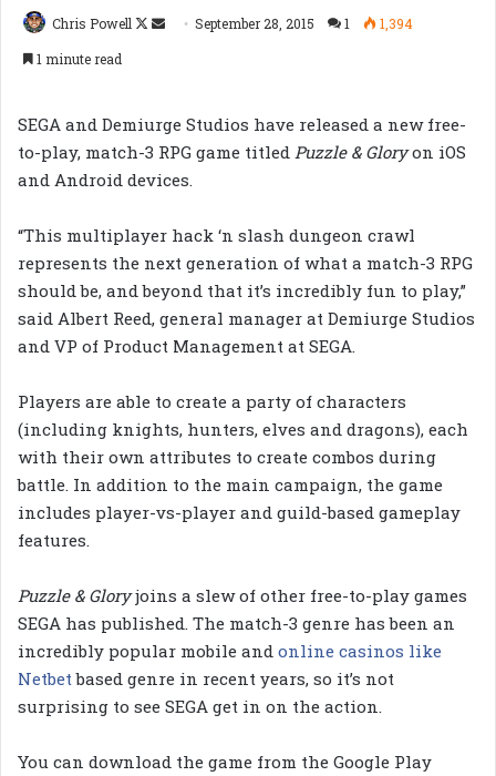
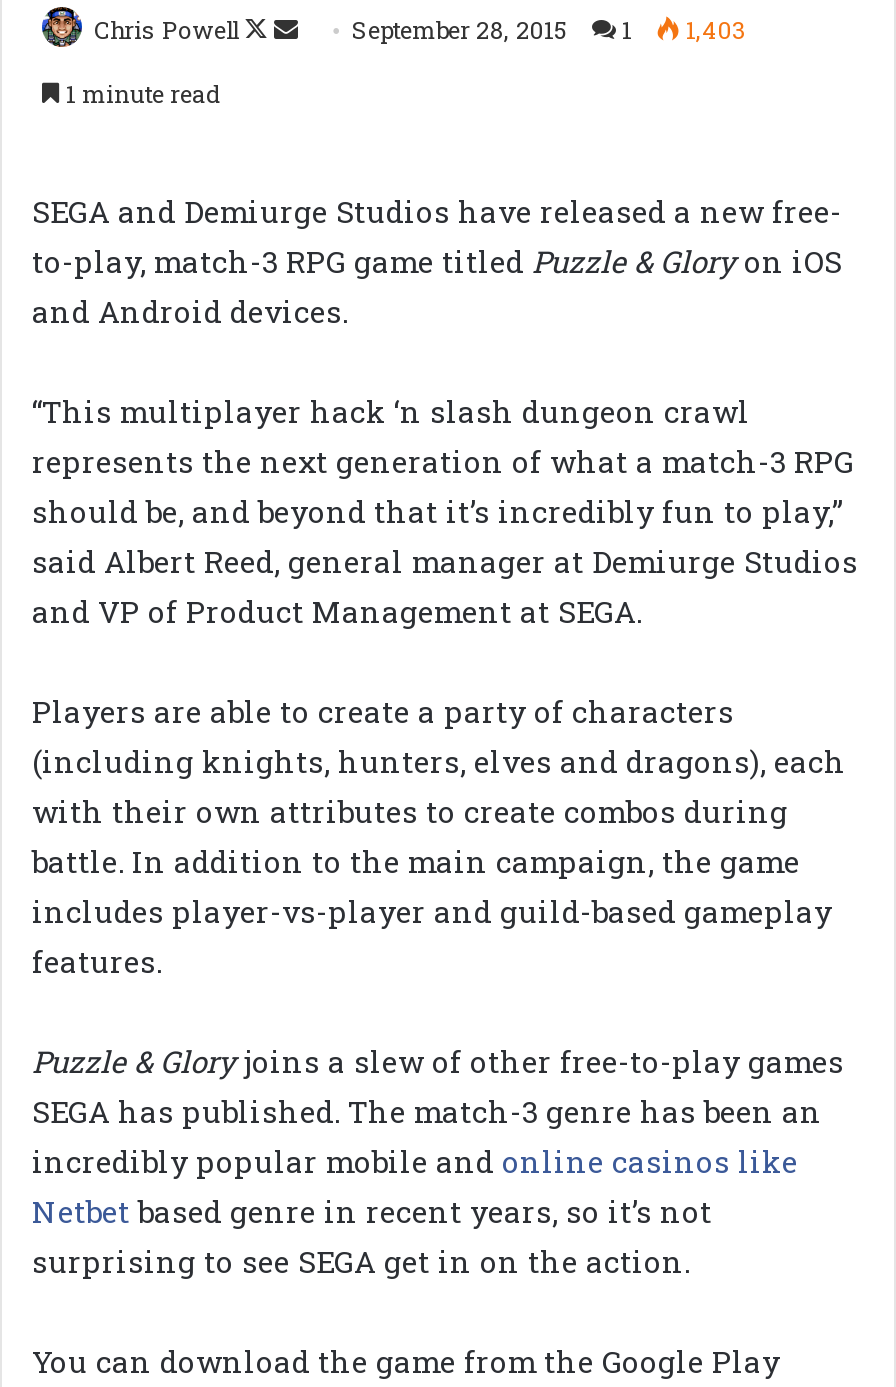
- 1,394
+ 1,403
